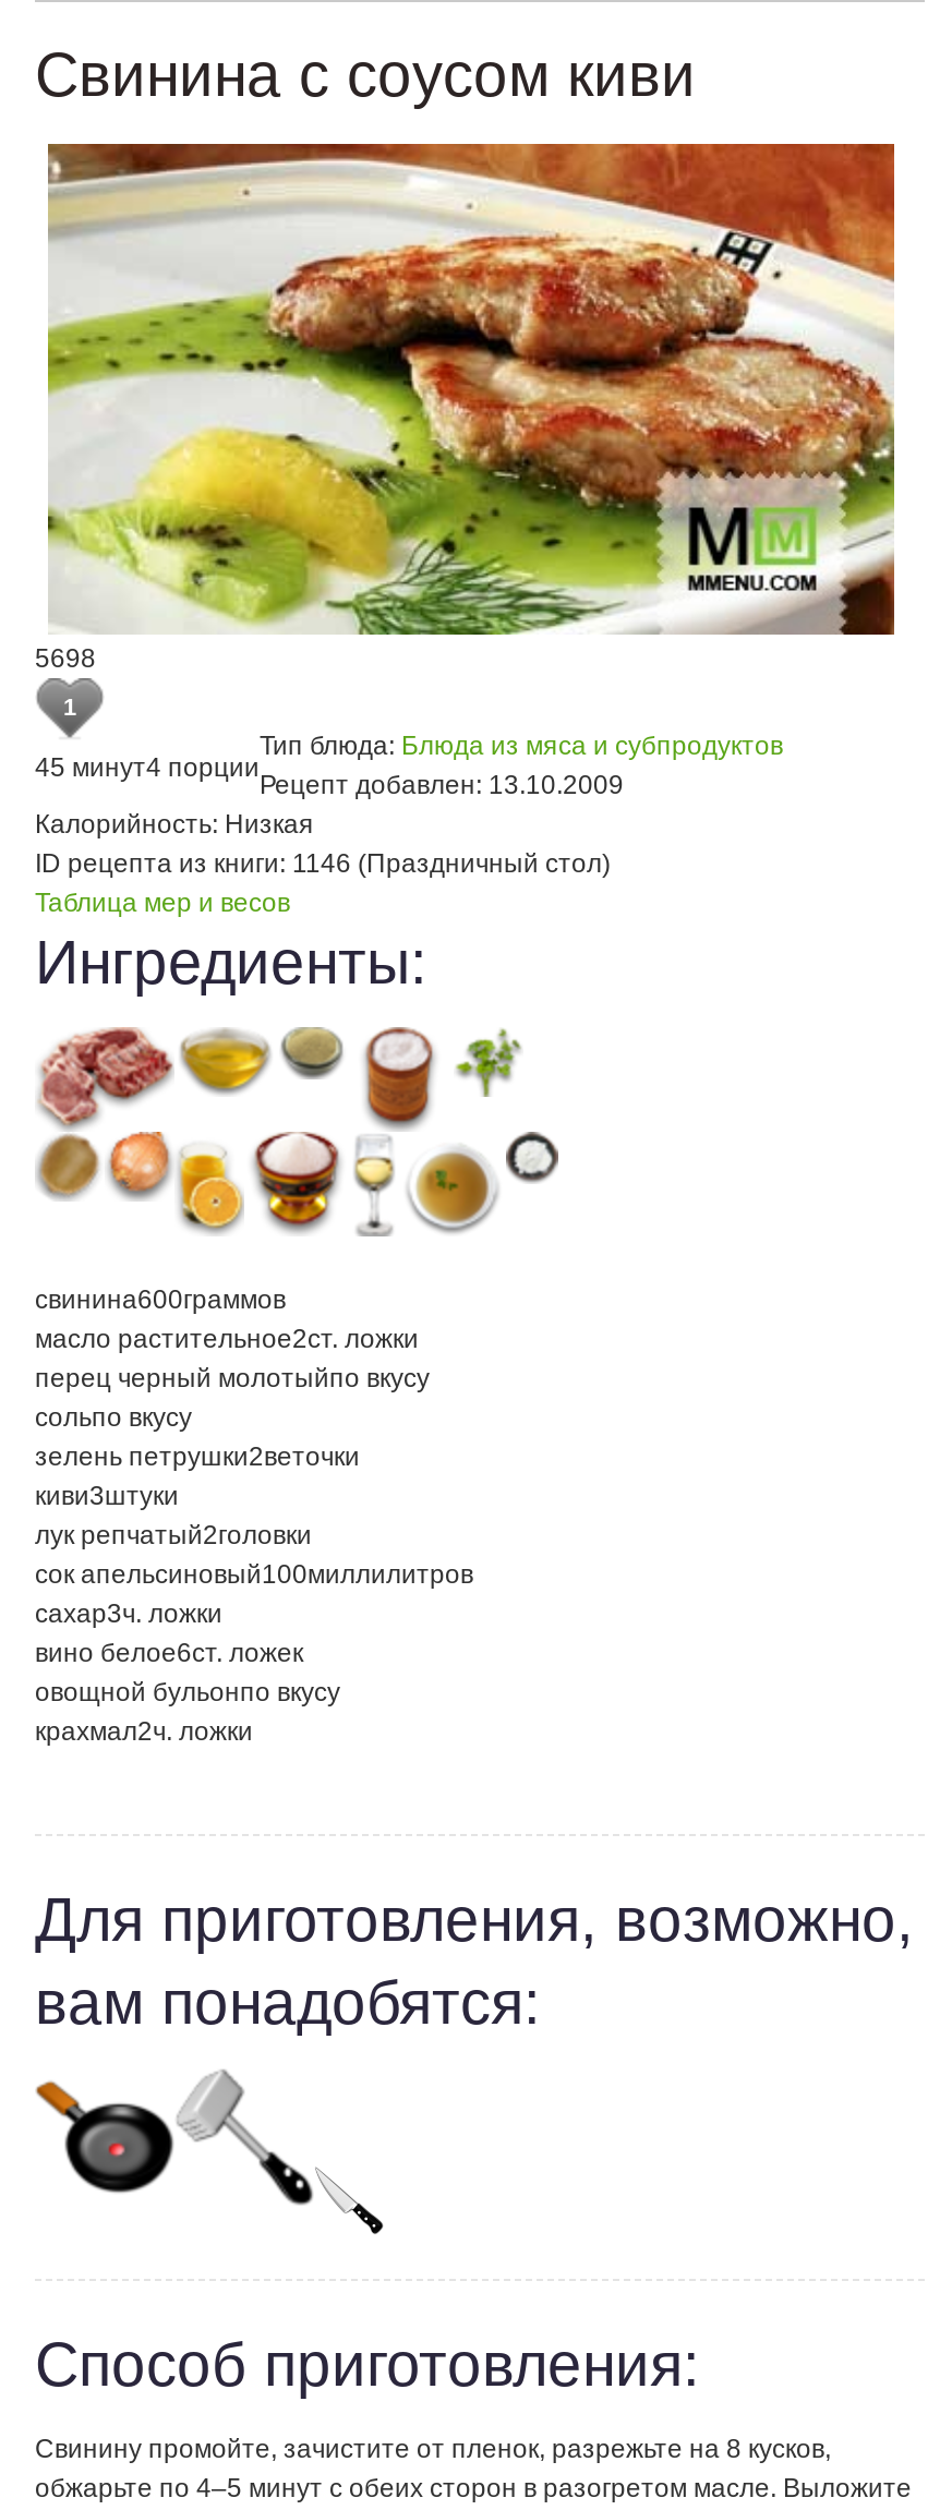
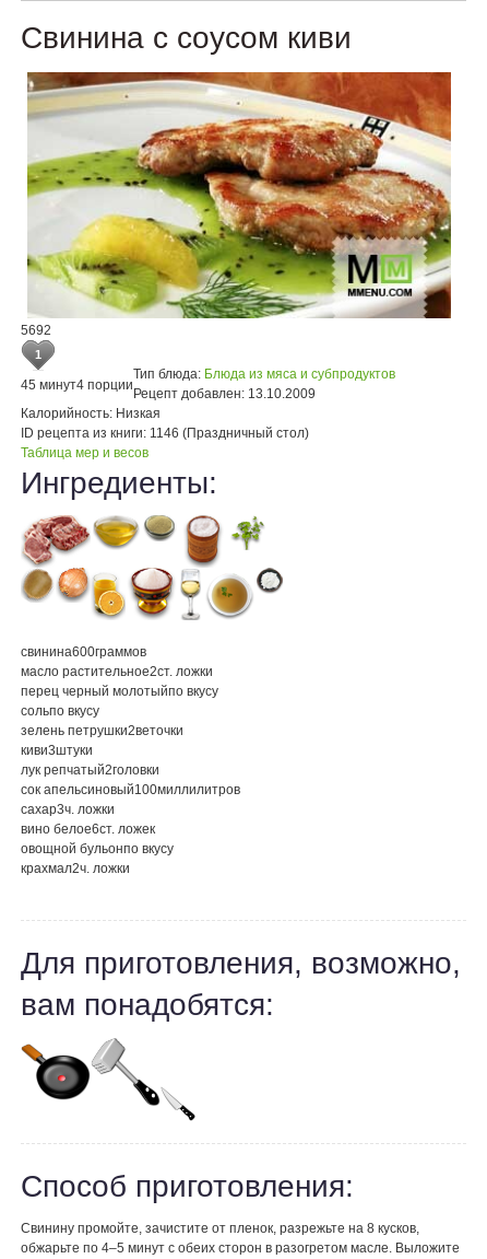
- 5698
+ 5692
